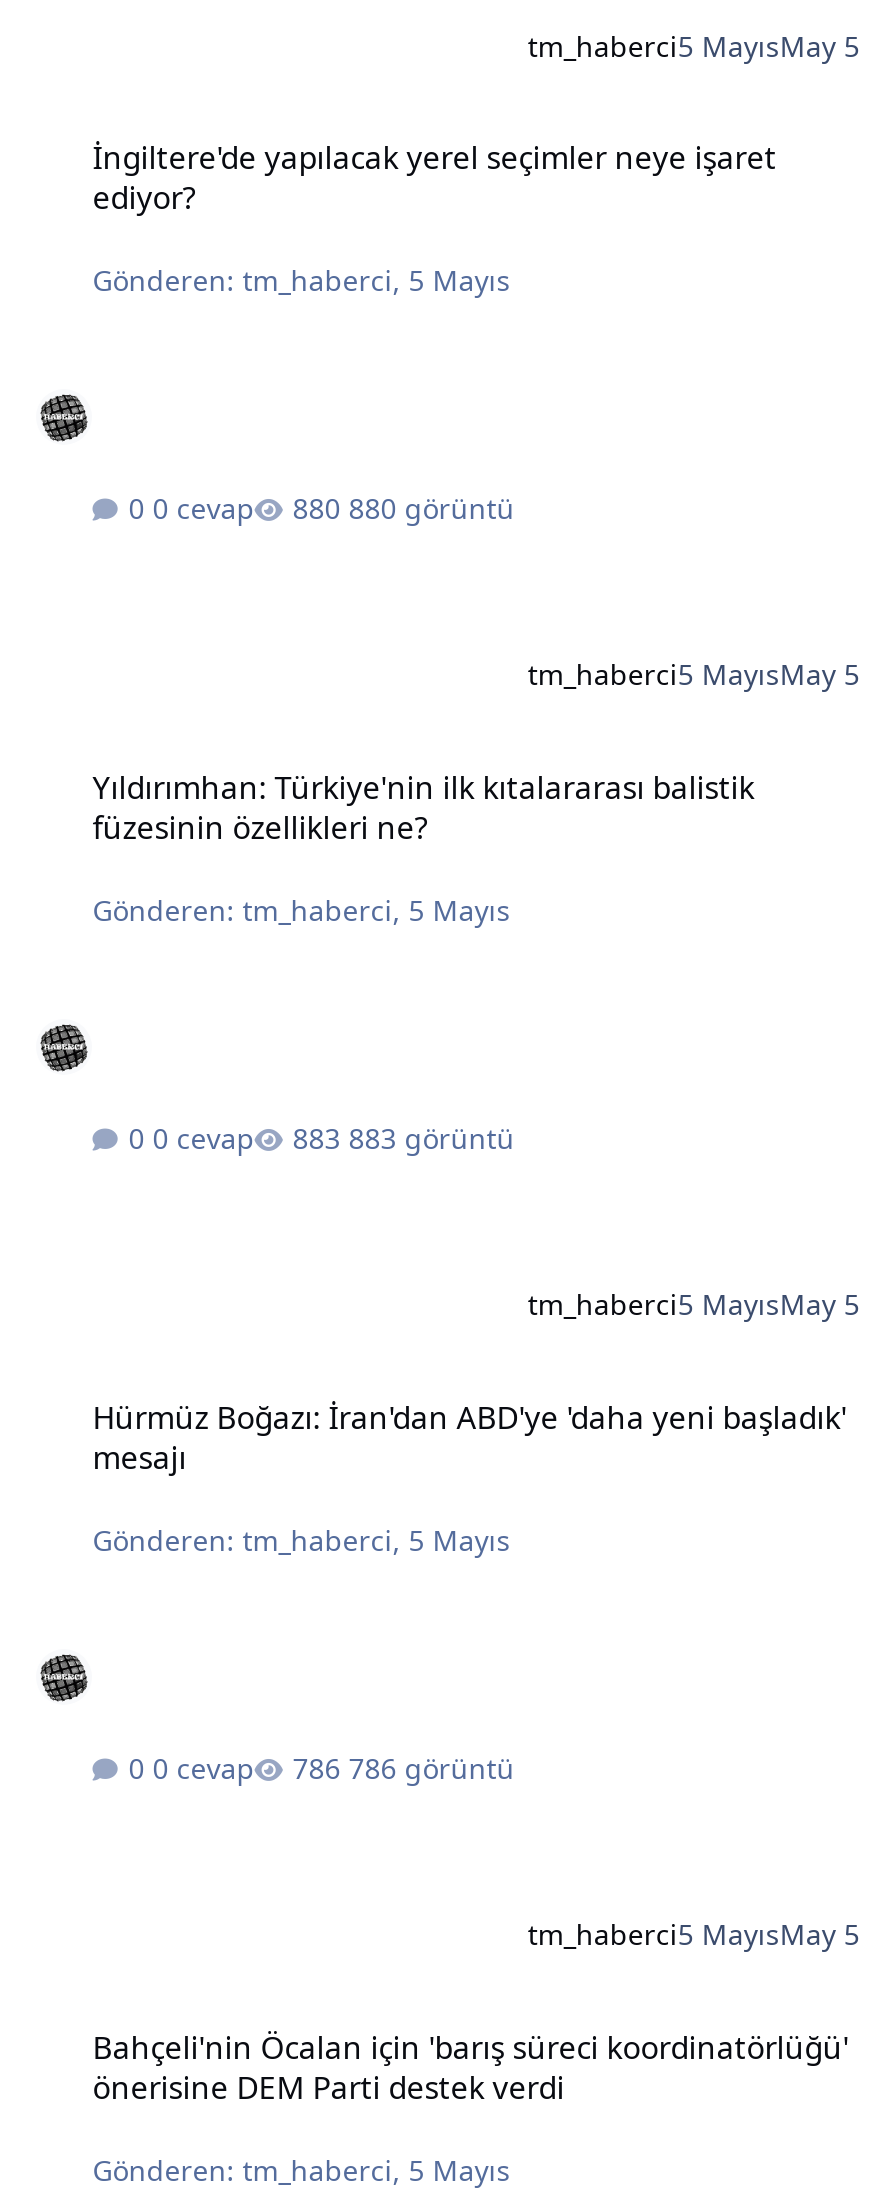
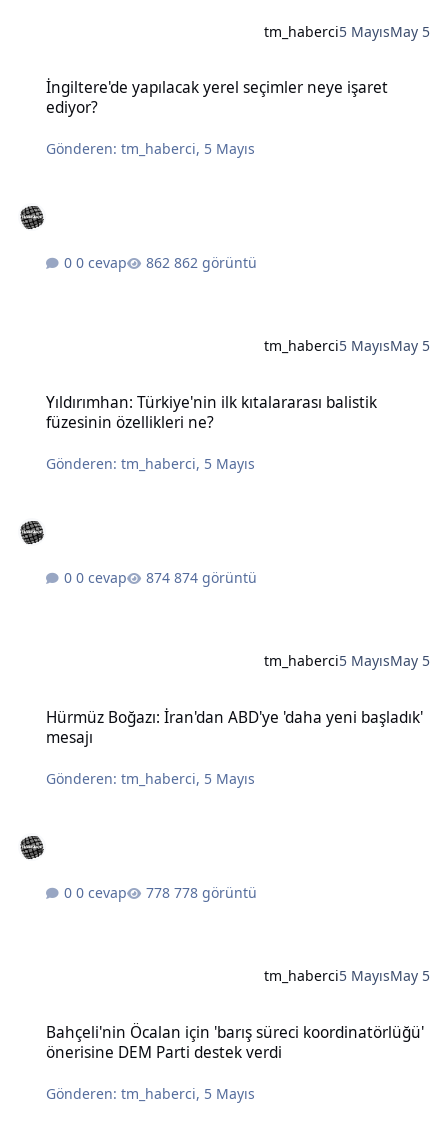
- 880 görüntü
+ 862 görüntü

- 883 görüntü
+ 874 görüntü

- 786 görüntü
+ 778 görüntü
